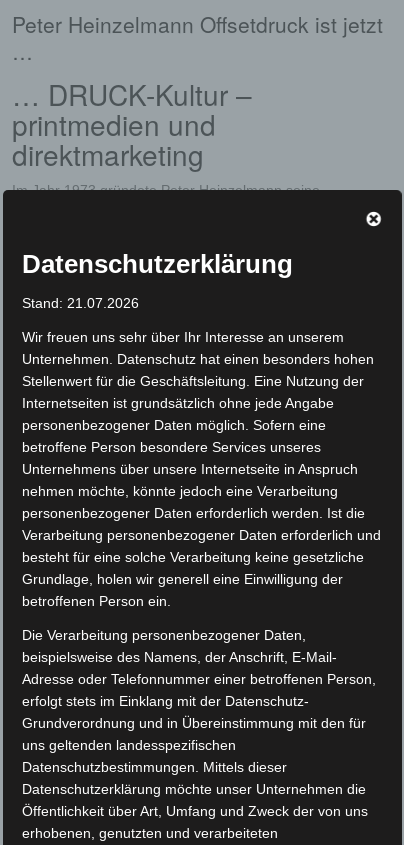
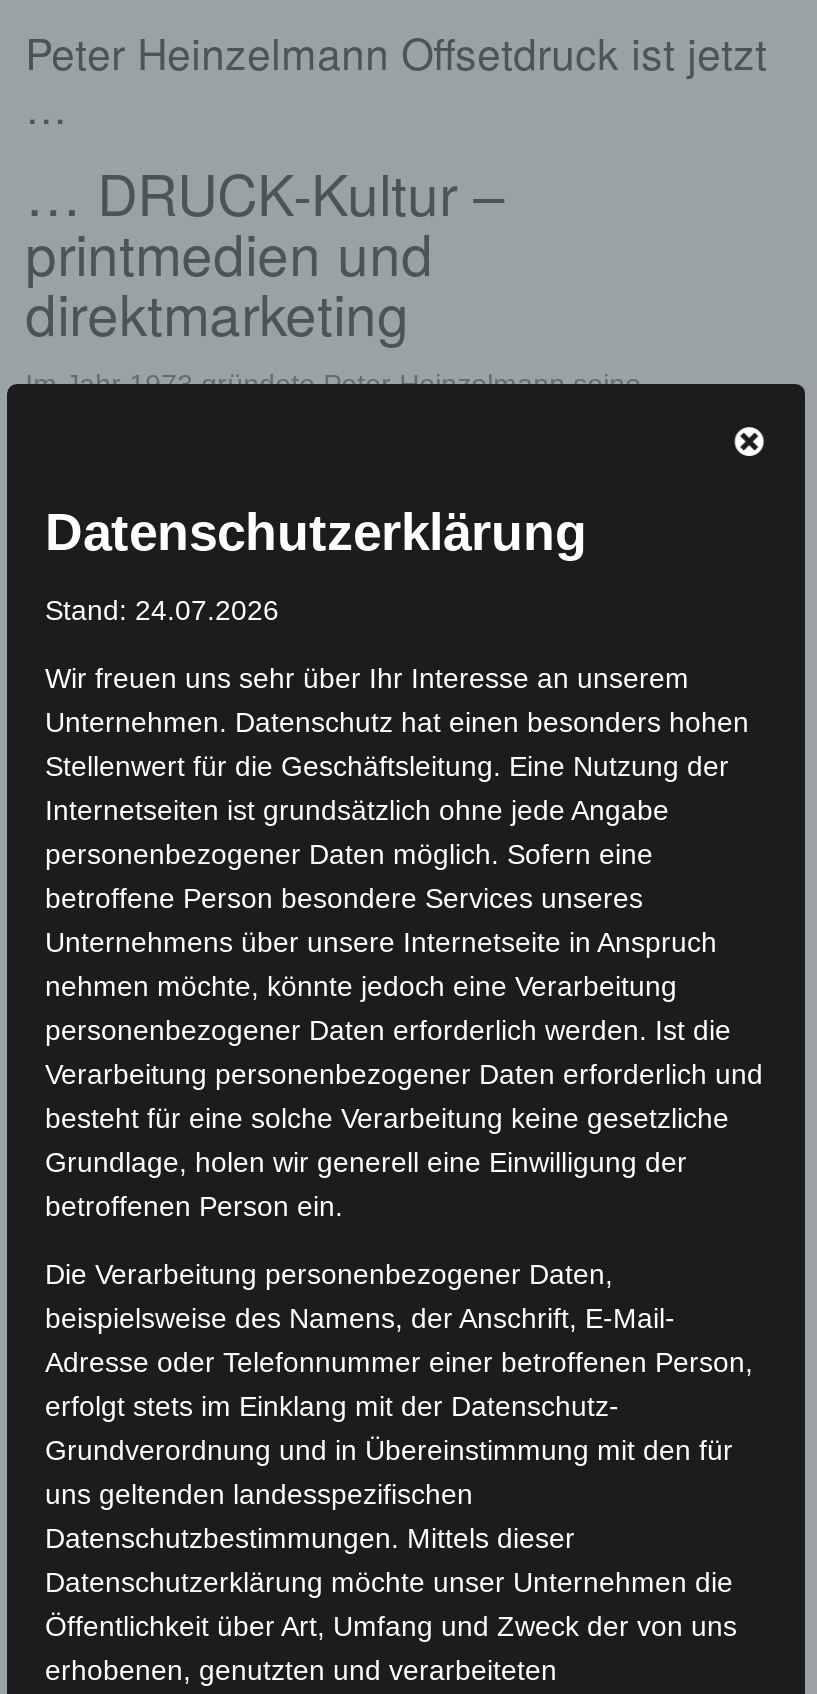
- Stand: 21.07.2026
+ Stand: 24.07.2026
